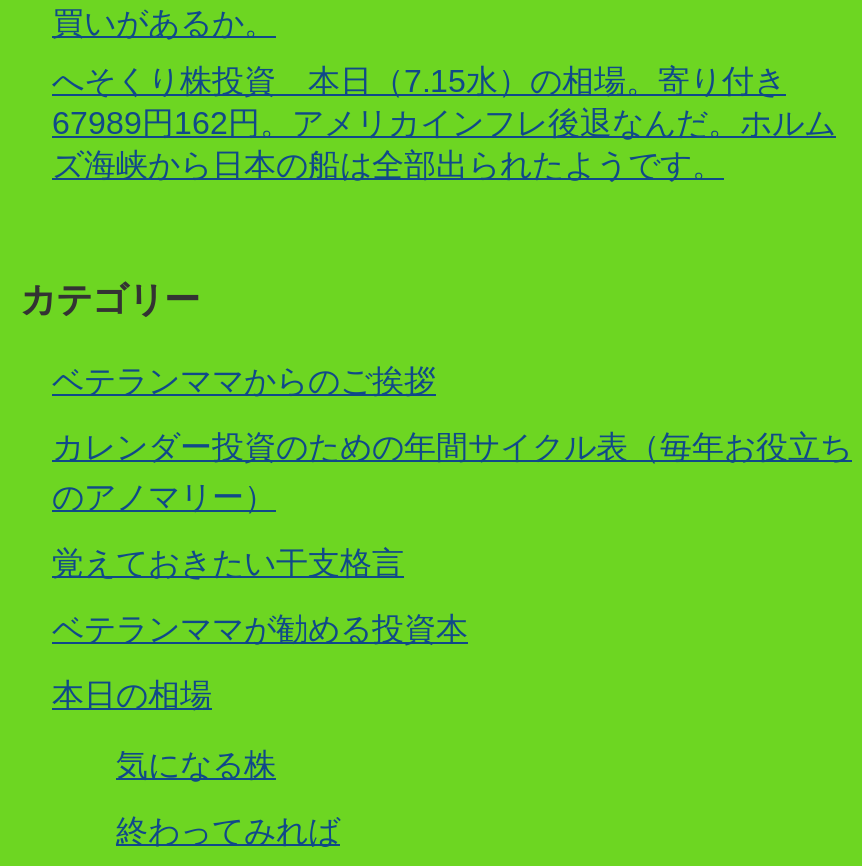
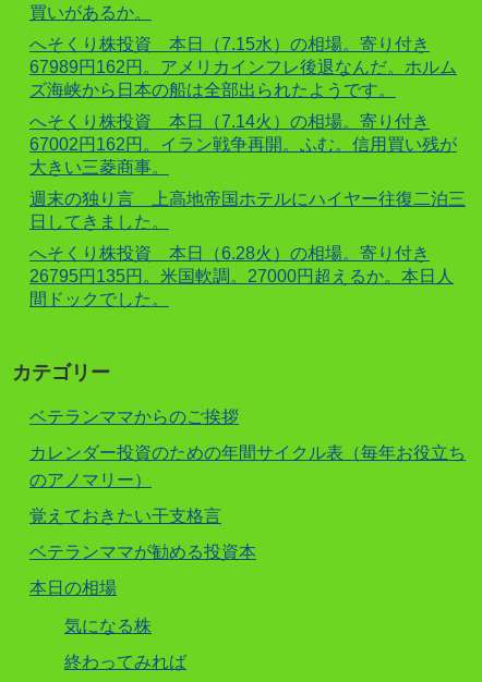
+ へそくり株投資 本日（7.14火）の相場。寄り付き
+ 67002円162円。イラン戦争再開。ふむ。信用買い残が
+ 大きい三菱商事。
+ 週末の独り言 上高地帝国ホテルにハイヤー往復二泊三
+ 日してきました。
+ へそくり株投資 本日（6.28火）の相場。寄り付き
+ 26795円135円。米国軟調。27000円超えるか。本日人
+ 間ドックでした。
